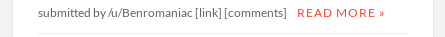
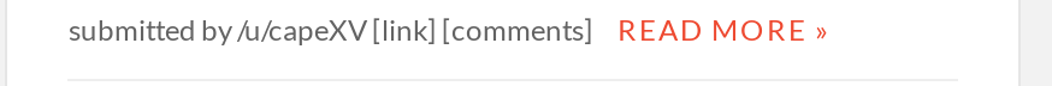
- submitted by /u/Benromaniac [link] [comments]
+ submitted by /u/capeXV [link] [comments]
